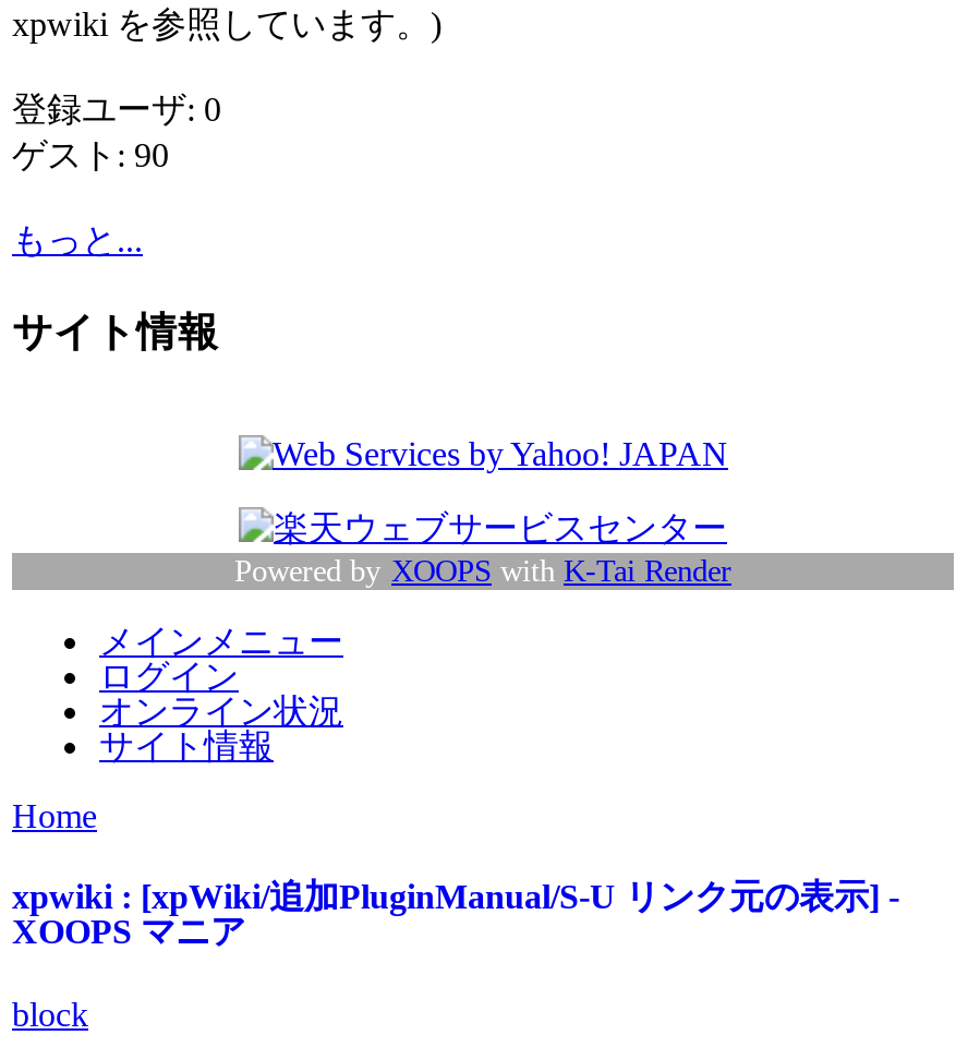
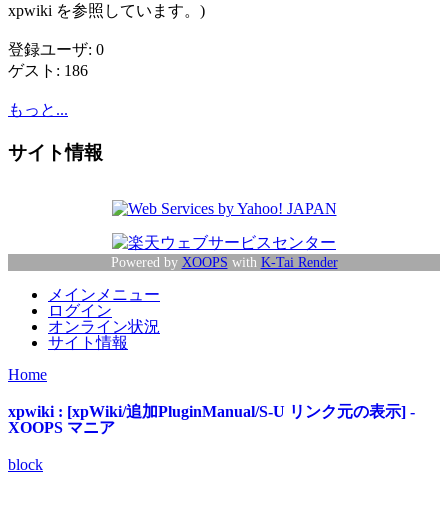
- ゲスト: 90
+ ゲスト: 186
